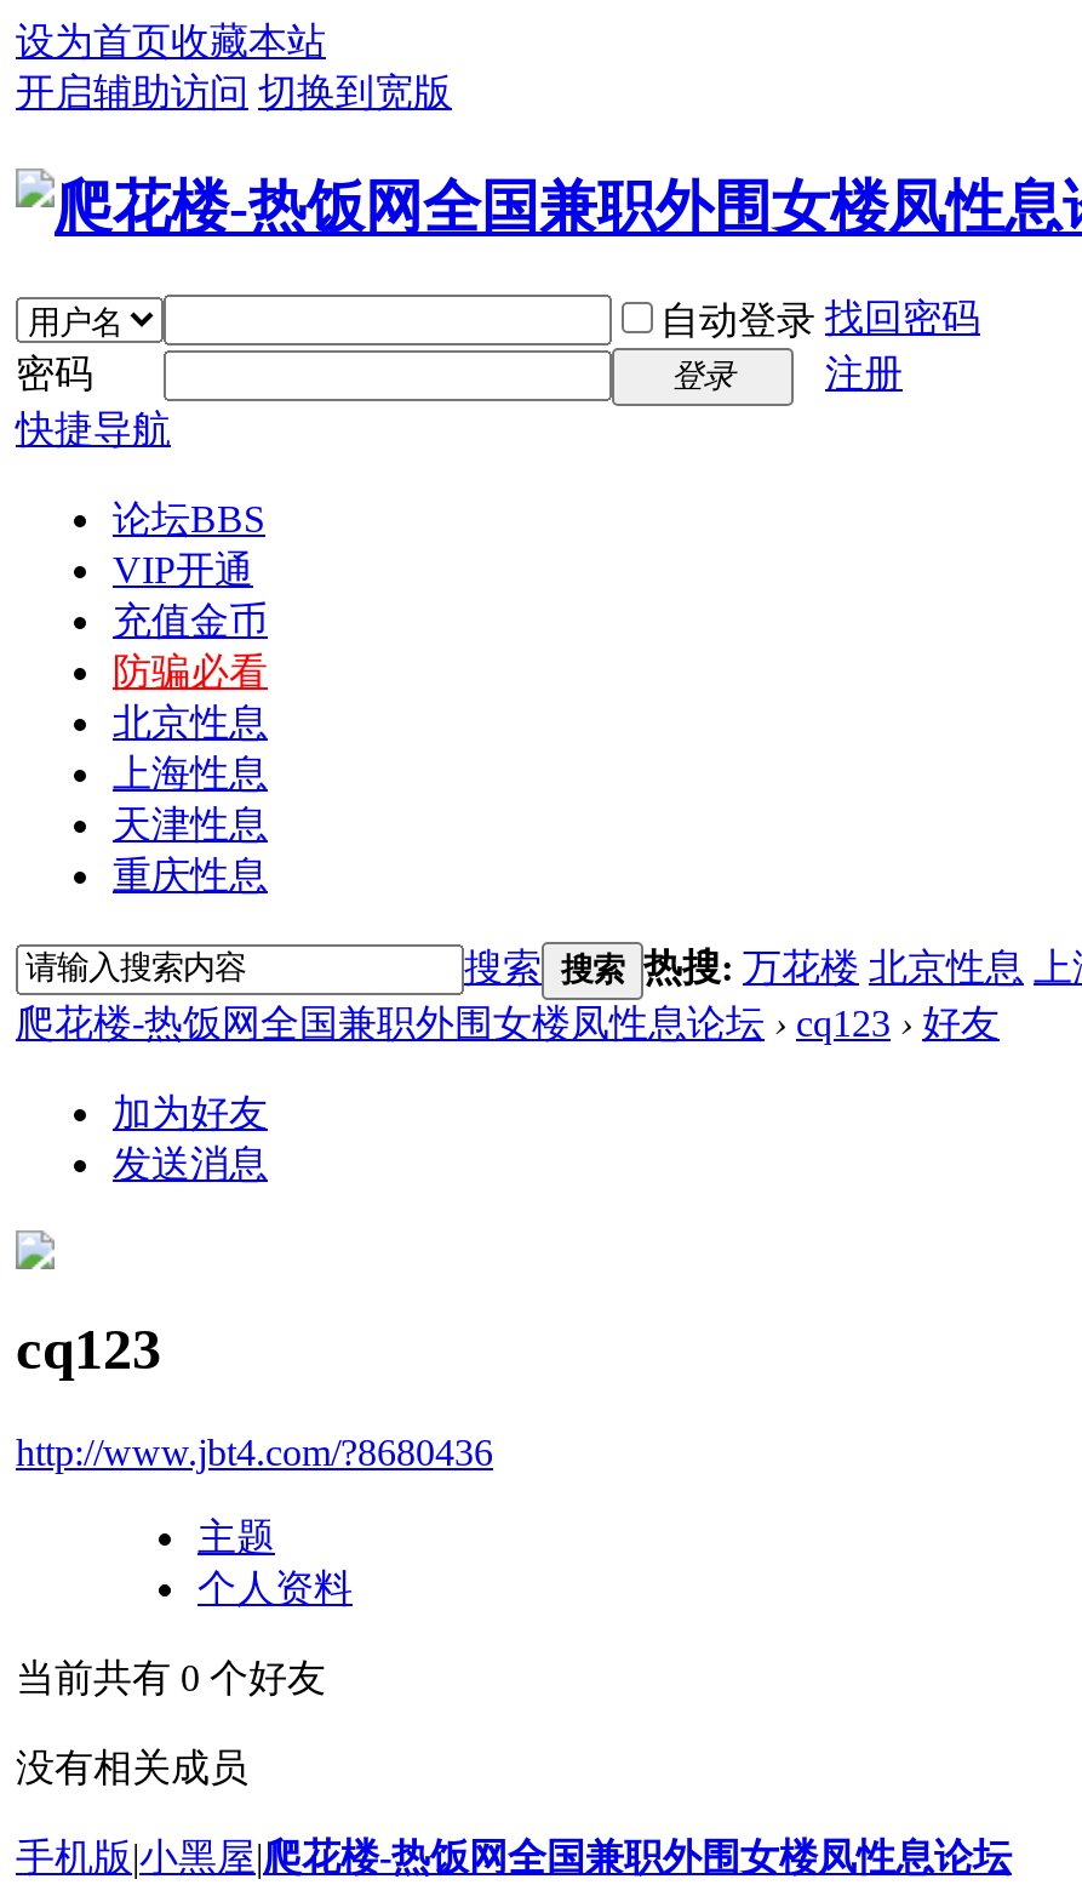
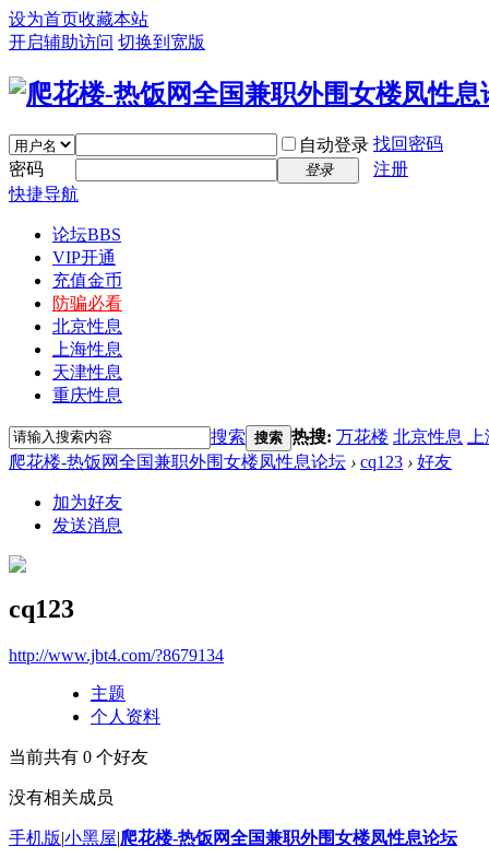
- http://www.jbt4.com/?8680436
+ http://www.jbt4.com/?8679134
